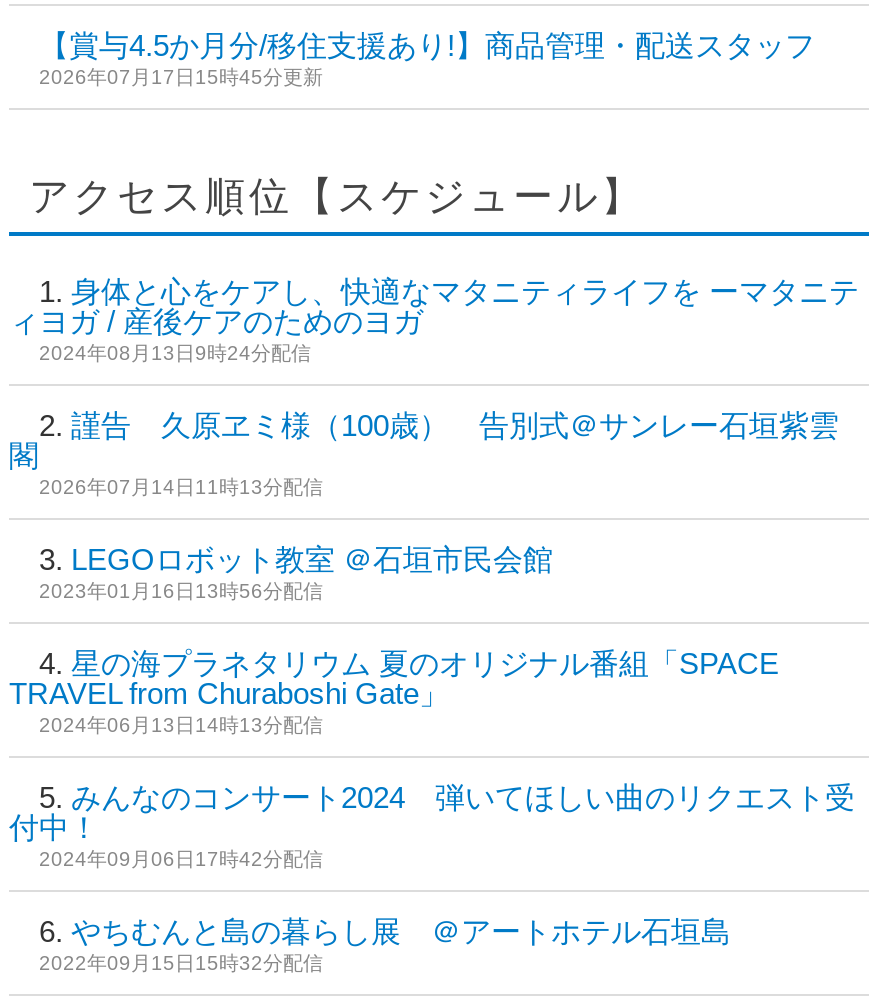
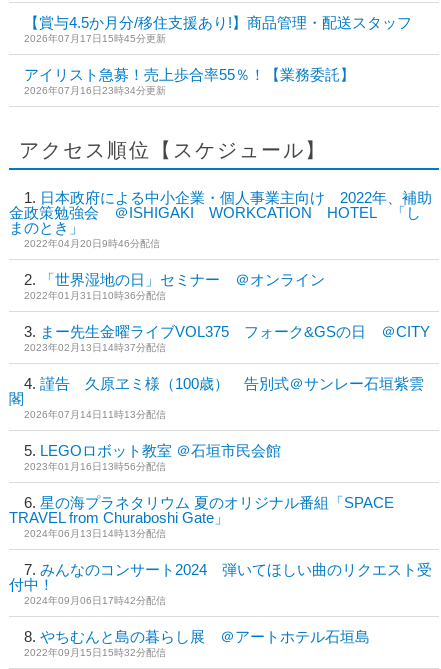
+ アイリスト急募！売上歩合率55％！【業務委託】
+ 2026年07月16日23時34分更新

- 身体と心をケアし、快適なマタニティライフを ーマタニテ
- ィヨガ / 産後ケアのためのヨガ
- 2024年08月13日9時24分配信
+ 日本政府による中小企業・個人事業主向け 2022年、補助
+ 金政策勉強会 ＠ISHIGAKI WORKCATION HOTEL 「し
+ まのとき」
+ 2022年04月20日9時46分配信
+ 「世界湿地の日」セミナー ＠オンライン
+ 2022年01月31日10時36分配信
+ まー先生金曜ライブVOL375 フォーク&GSの日 ＠CITY
+ 2023年02月13日14時37分配信
